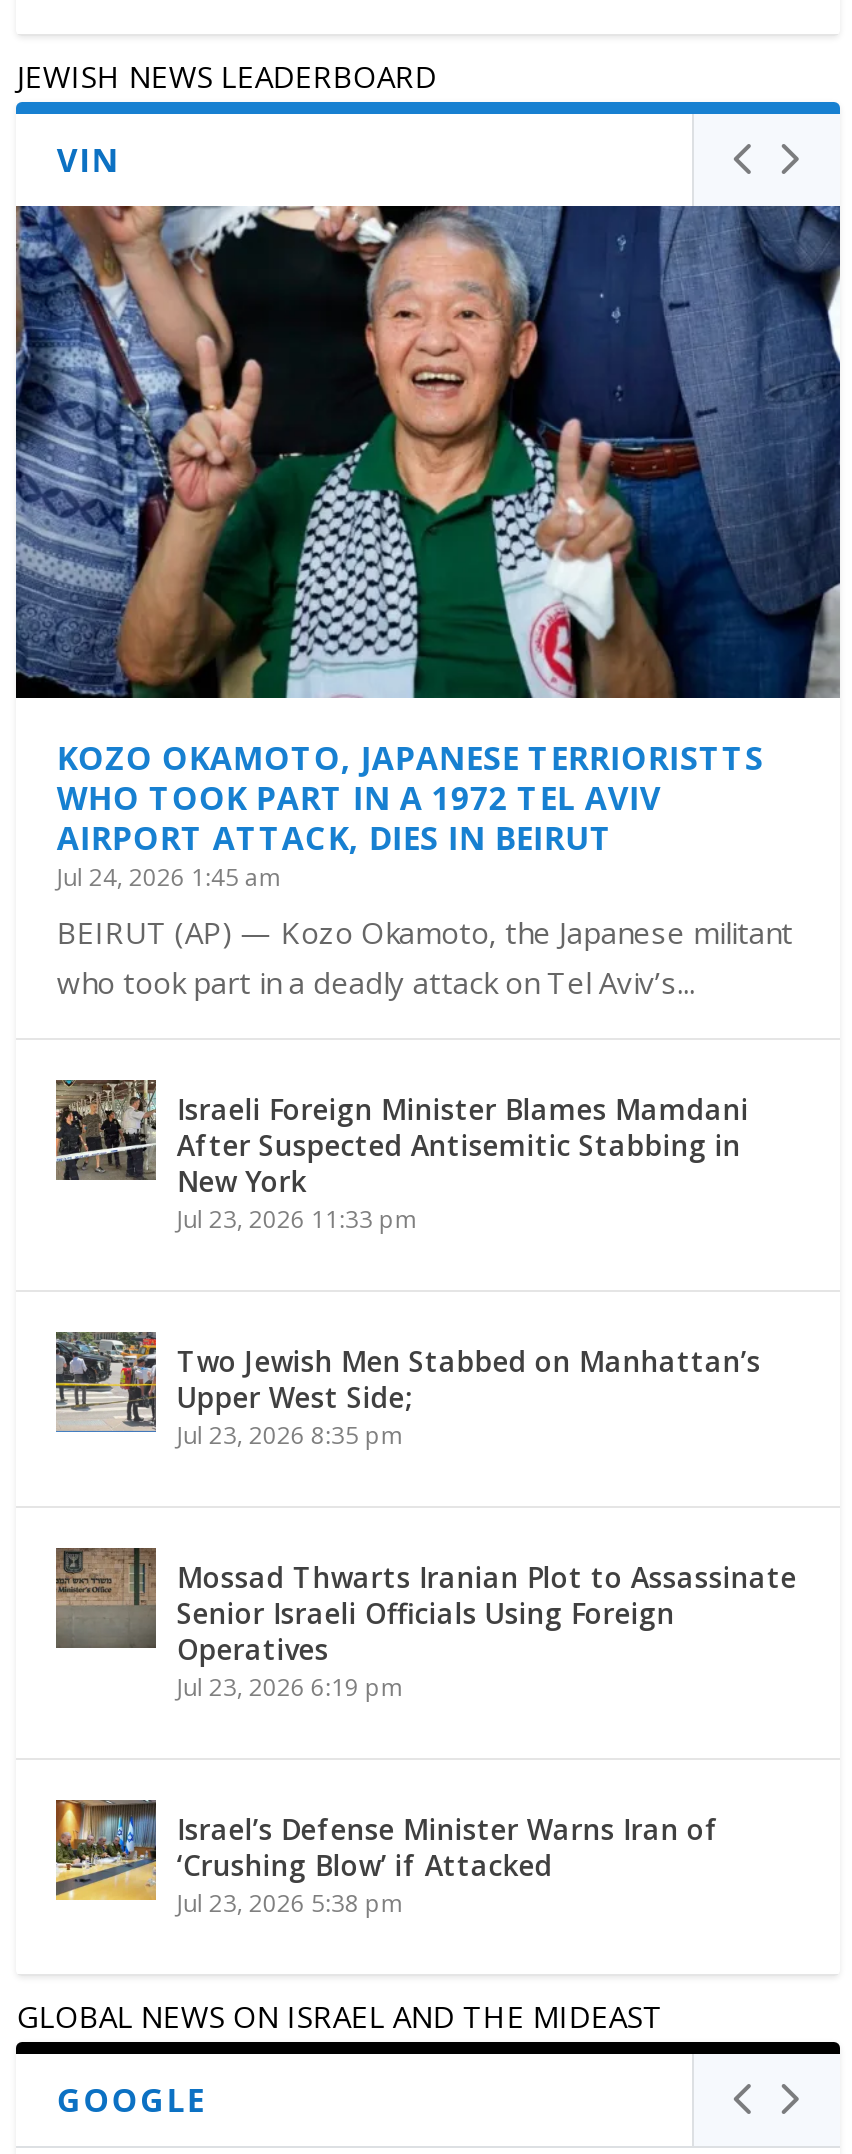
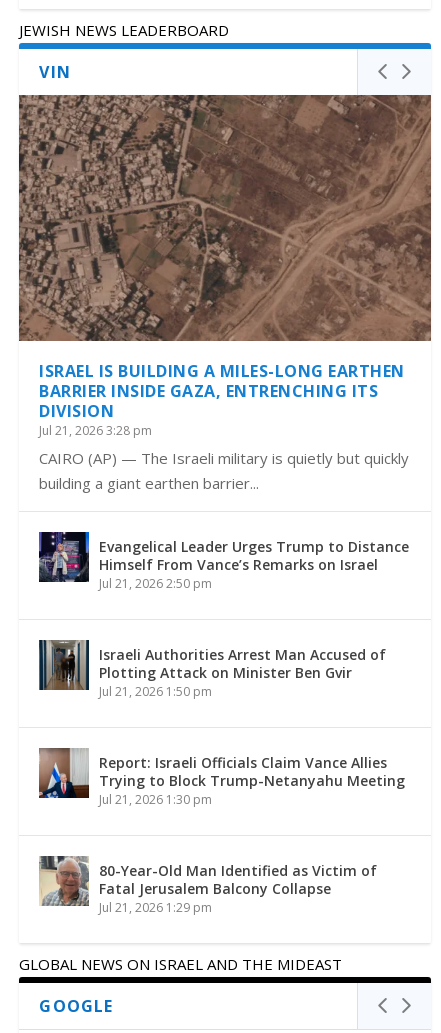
- [image]
- KOZO OKAMOTO, JAPANESE TERRIORISTTS
- WHO TOOK PART IN A 1972 TEL AVIV
- AIRPORT ATTACK, DIES IN BEIRUT
- Jul 24, 2026 1:45 am
- BEIRUT (AP) — Kozo Okamoto, the Japanese militant
- who took part in a deadly attack on Tel Aviv’s...
+ [image]
+ ISRAEL IS BUILDING A MILES-LONG EARTHEN
+ BARRIER INSIDE GAZA, ENTRENCHING ITS
+ DIVISION
+ Jul 21, 2026 3:28 pm
+ CAIRO (AP) — The Israeli military is quietly but quickly
+ building a giant earthen barrier...

- [image]
- Israeli Foreign Minister Blames Mamdani
- After Suspected Antisemitic Stabbing in
- New York
- Jul 23, 2026 11:33 pm
+ [image]
+ Evangelical Leader Urges Trump to Distance
+ Himself From Vance’s Remarks on Israel
+ Jul 21, 2026 2:50 pm

- [image]
- Two Jewish Men Stabbed on Manhattan’s
- Upper West Side;
- Jul 23, 2026 8:35 pm
+ [image]
+ Israeli Authorities Arrest Man Accused of
+ Plotting Attack on Minister Ben Gvir
+ Jul 21, 2026 1:50 pm

- [image]
- Mossad Thwarts Iranian Plot to Assassinate
- Senior Israeli Officials Using Foreign
- Operatives
- Jul 23, 2026 6:19 pm
+ [image]
+ Report: Israeli Officials Claim Vance Allies
+ Trying to Block Trump-Netanyahu Meeting
+ Jul 21, 2026 1:30 pm

- [image]
- Israel’s Defense Minister Warns Iran of
- ‘Crushing Blow’ if Attacked
- Jul 23, 2026 5:38 pm
+ [image]
+ 80-Year-Old Man Identified as Victim of
+ Fatal Jerusalem Balcony Collapse
+ Jul 21, 2026 1:29 pm
